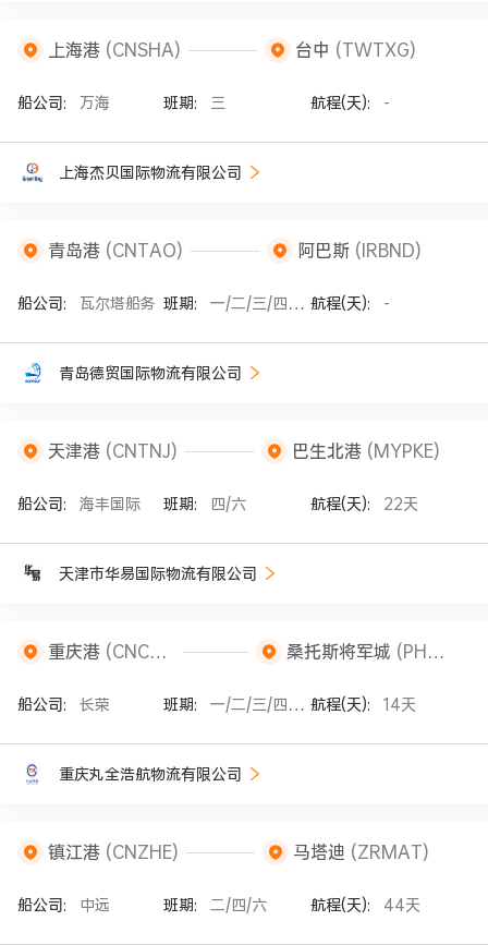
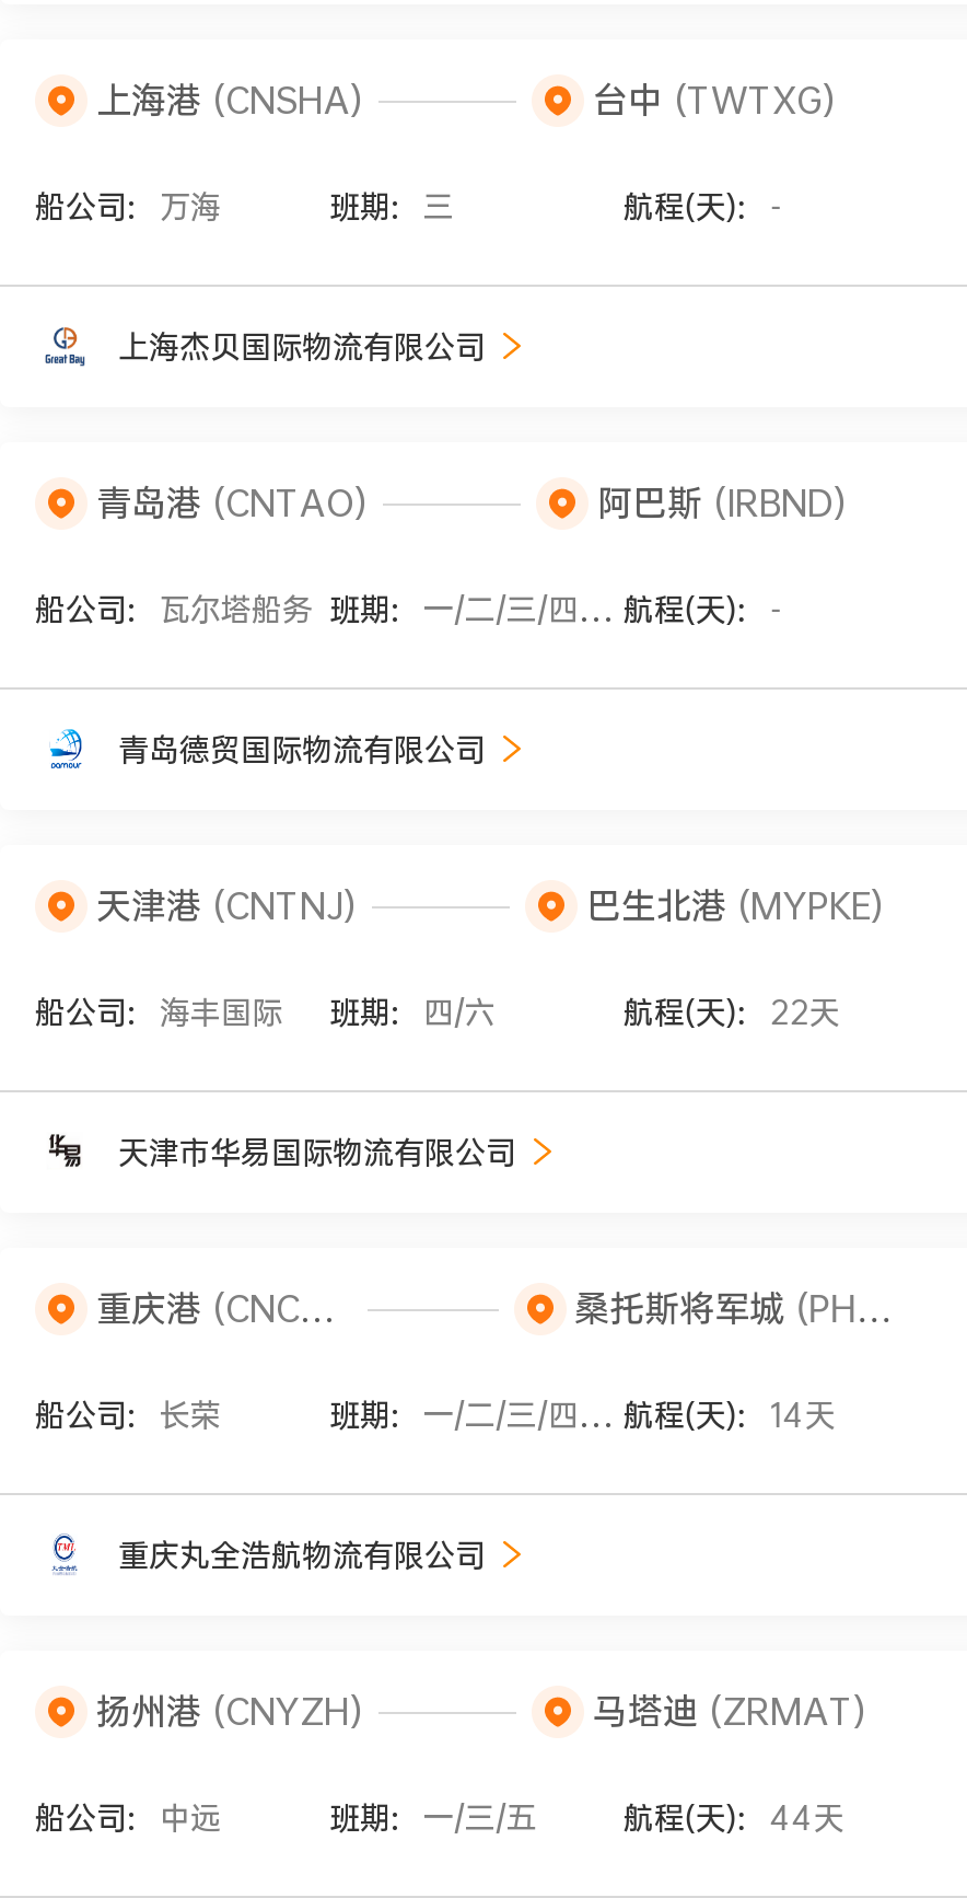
- 镇江港(CNZHE)
+ 扬州港(CNYZH)

- 班期: 二/四/六
+ 班期: 一/三/五
